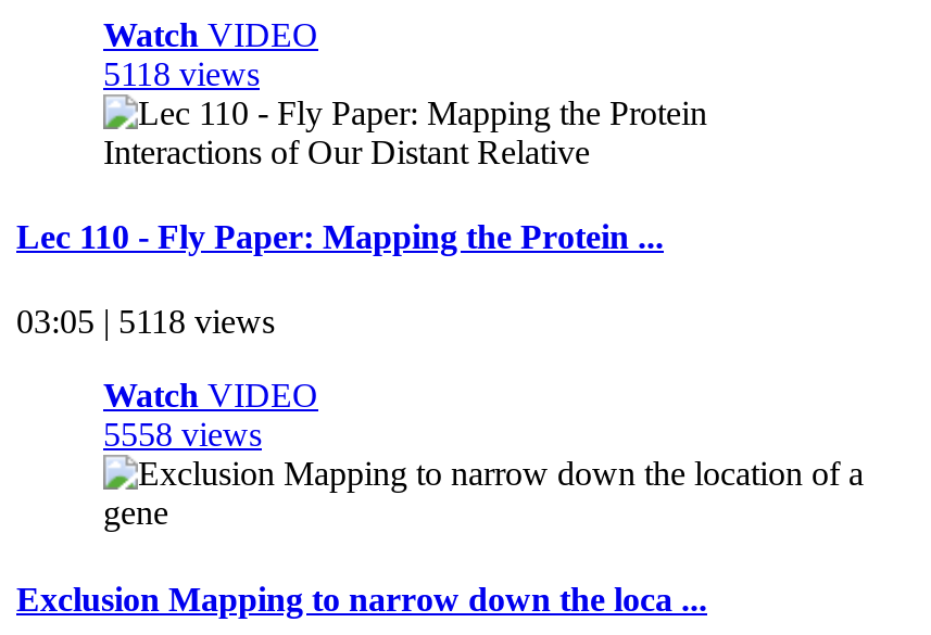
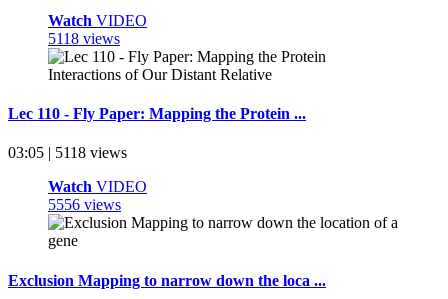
- 5558 views
+ 5556 views
